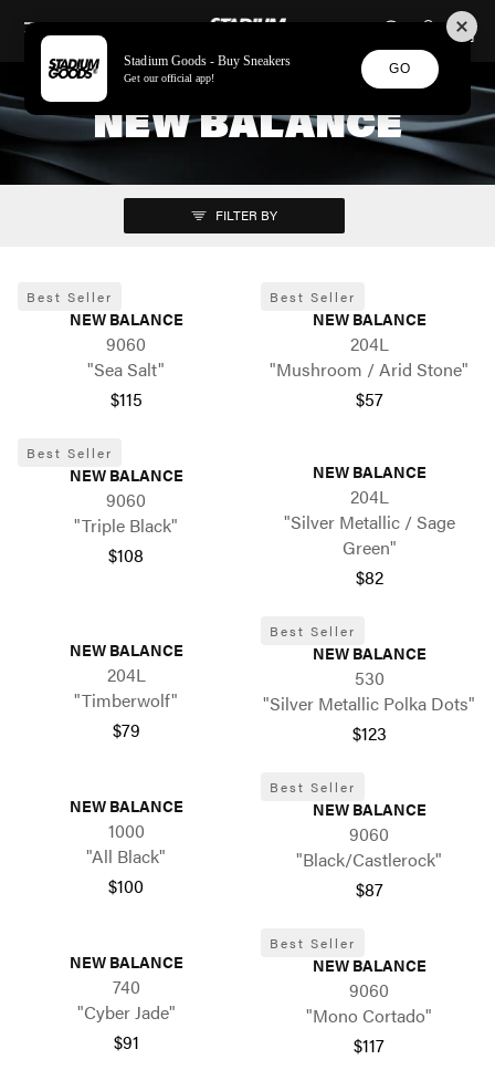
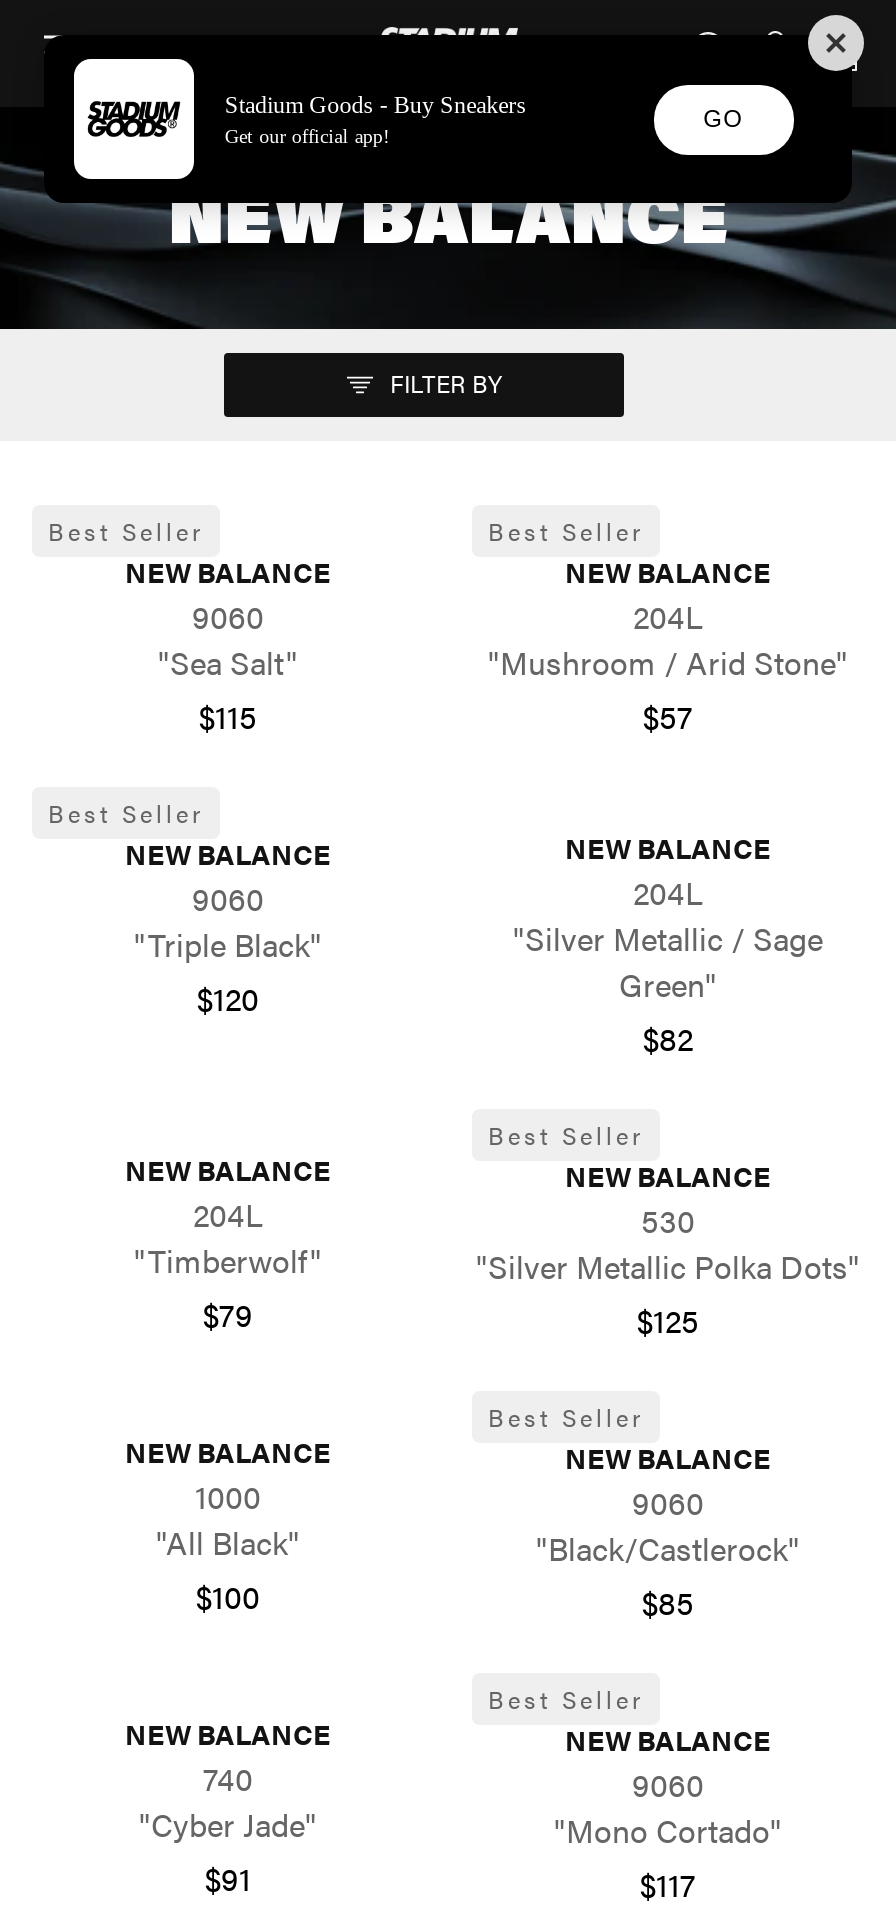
- $108
+ $120

- $123
+ $125

- $87
+ $85
